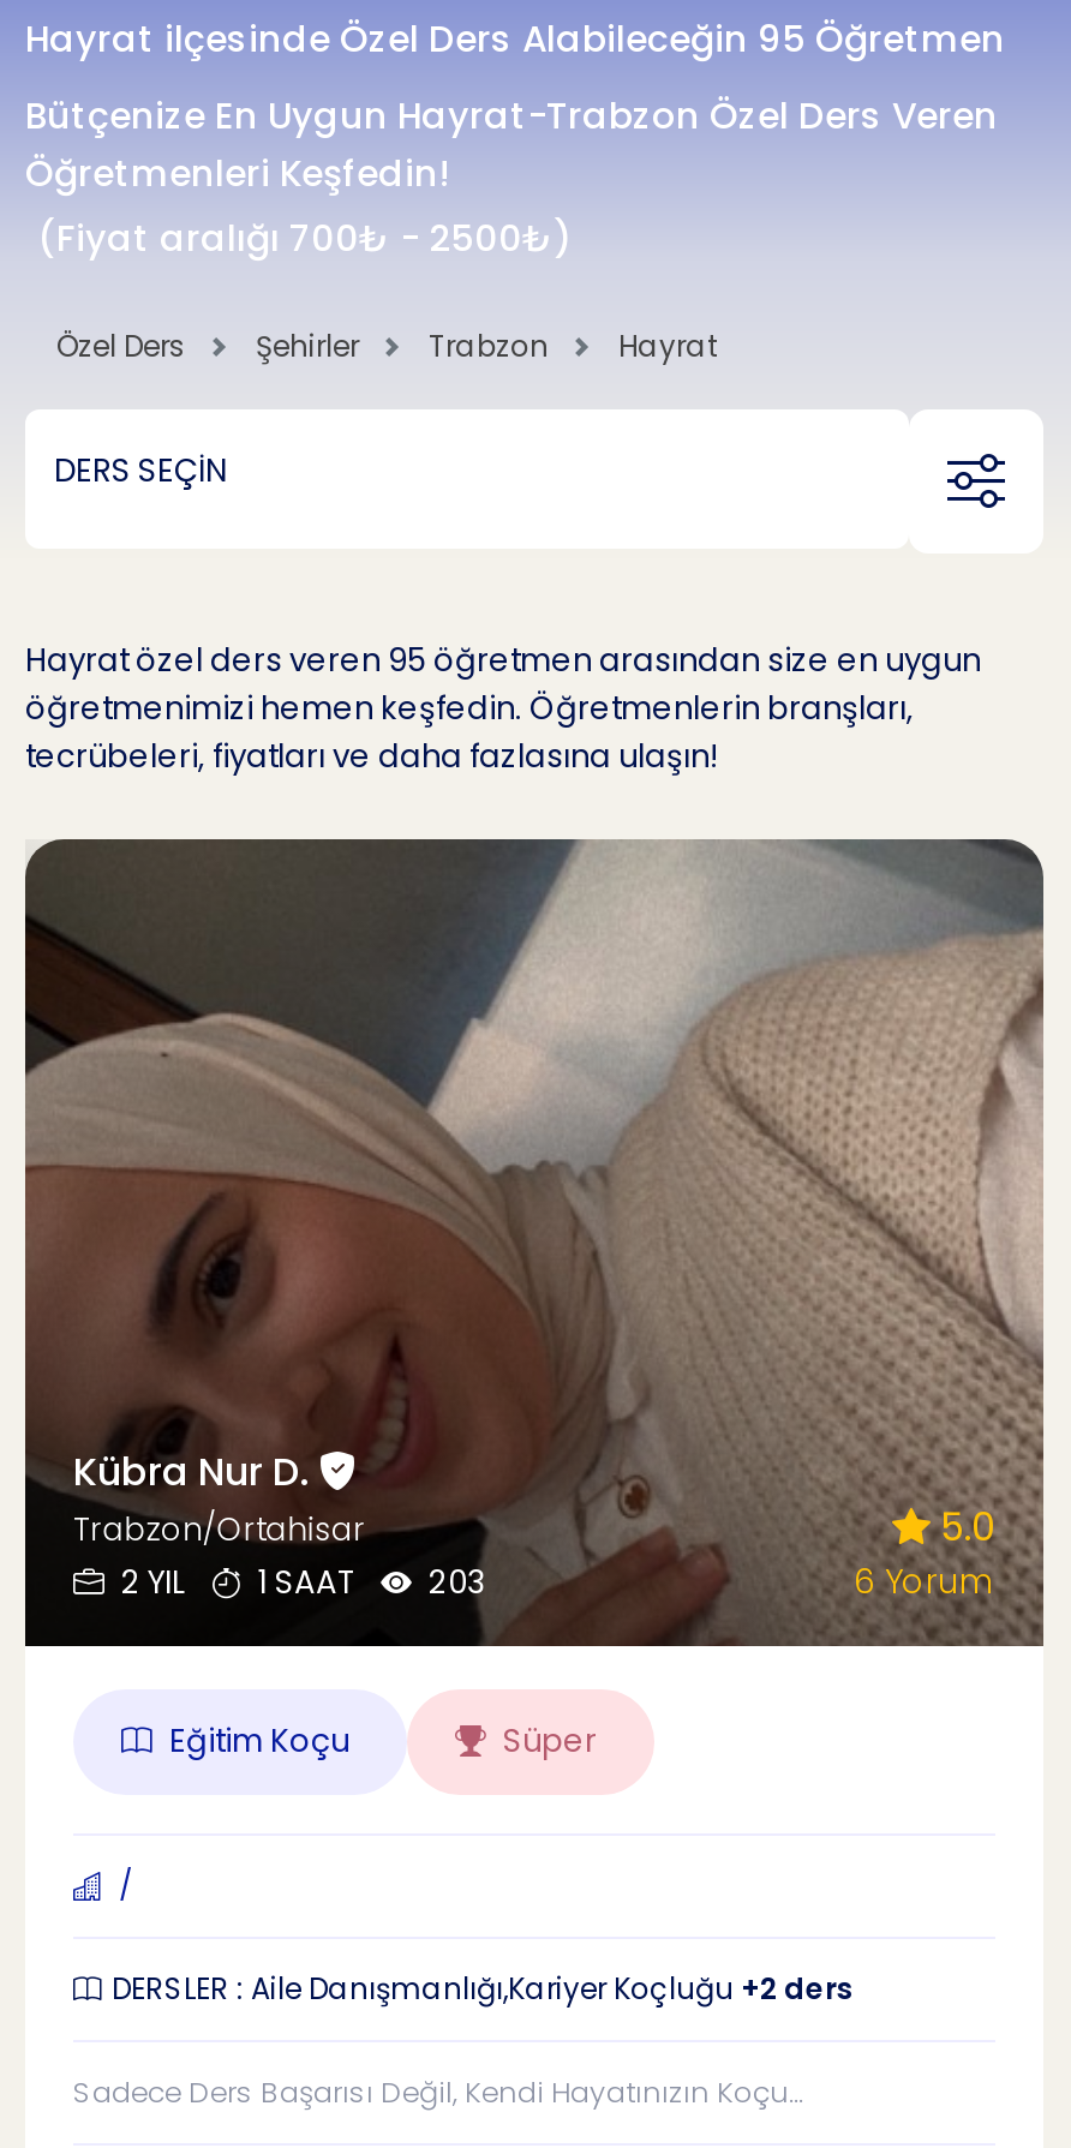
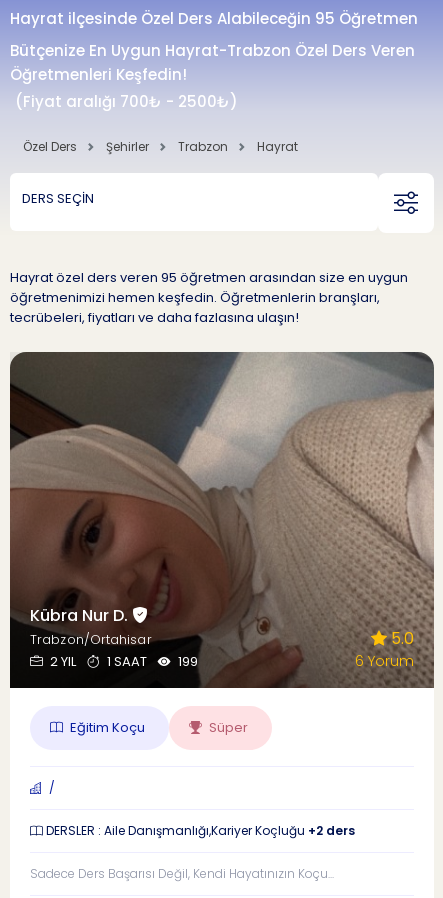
- 2 YIL 1 SAAT 203
+ 2 YIL 1 SAAT 199
